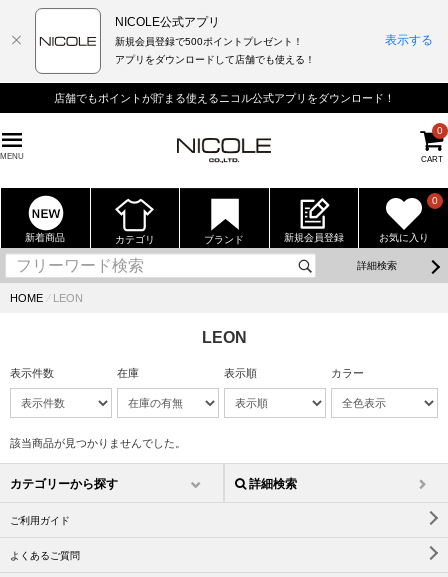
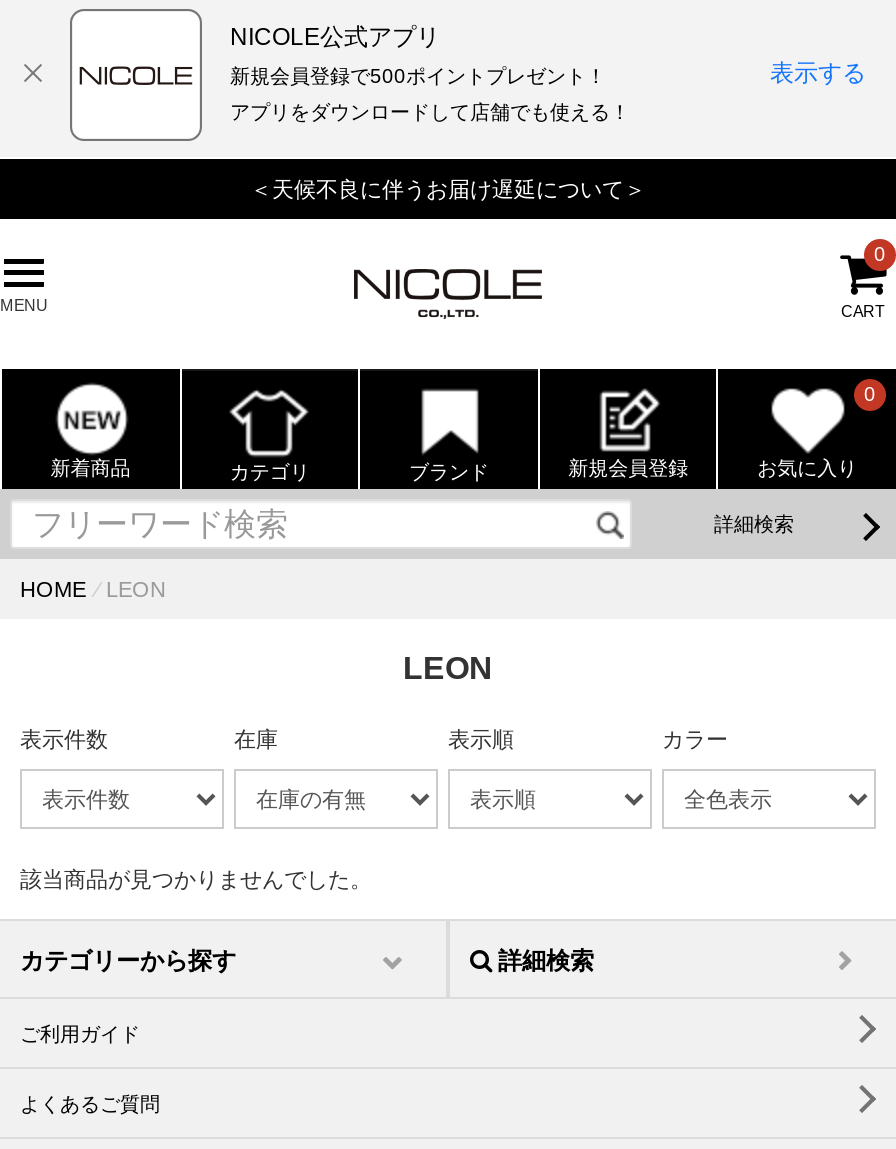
- 店舗でもポイントが貯まる使えるニコル公式アプリをダウンロード！
+ ＜天候不良に伴うお届け遅延について＞
